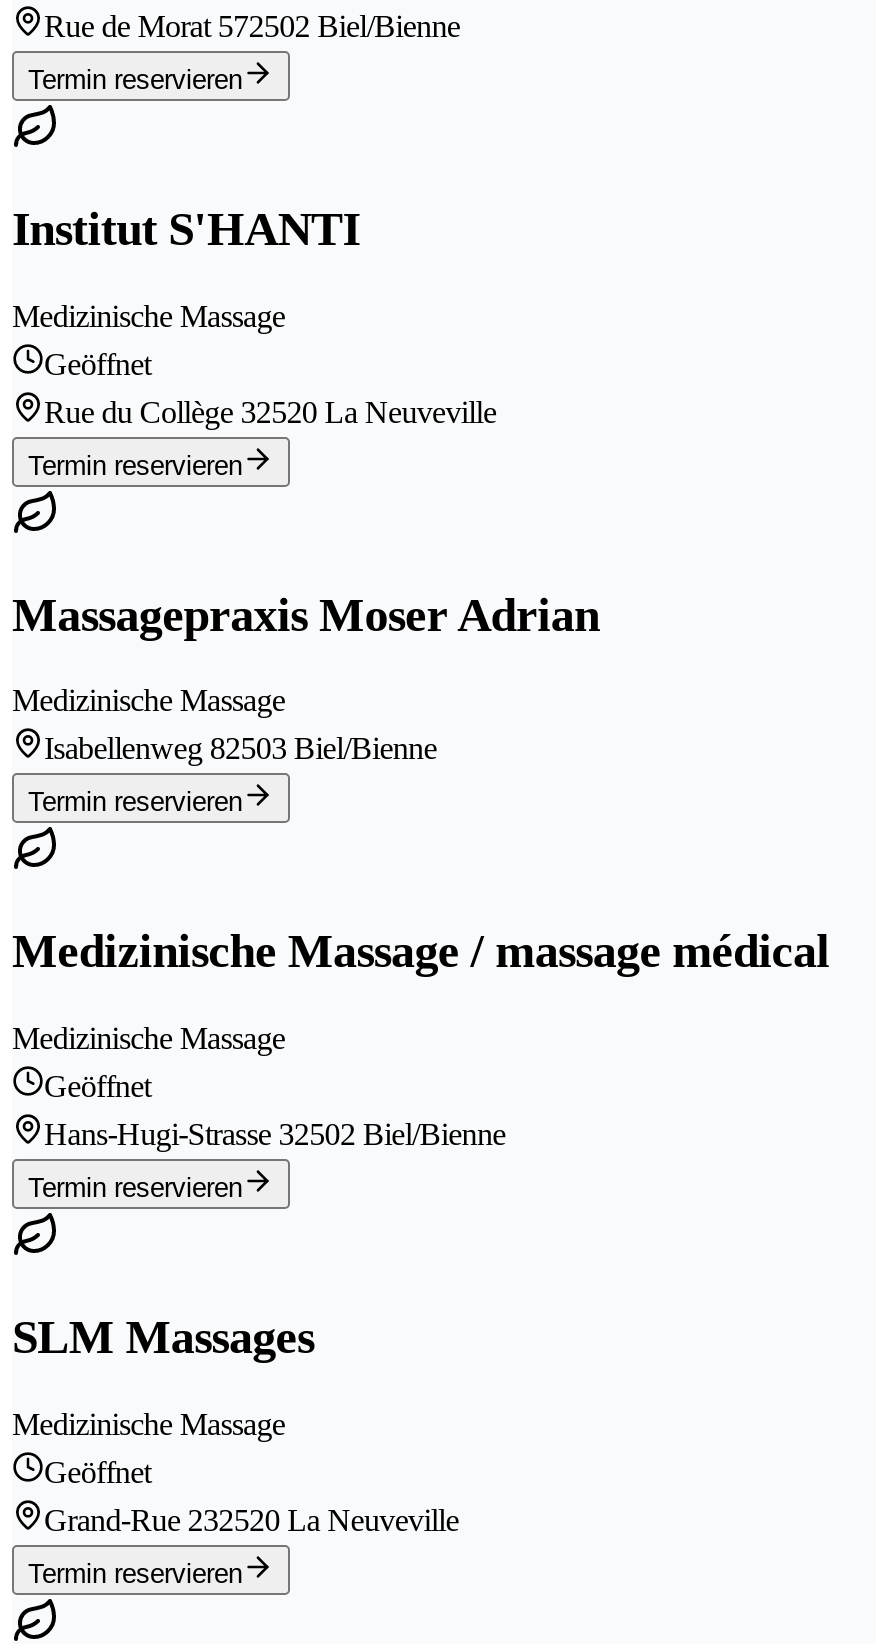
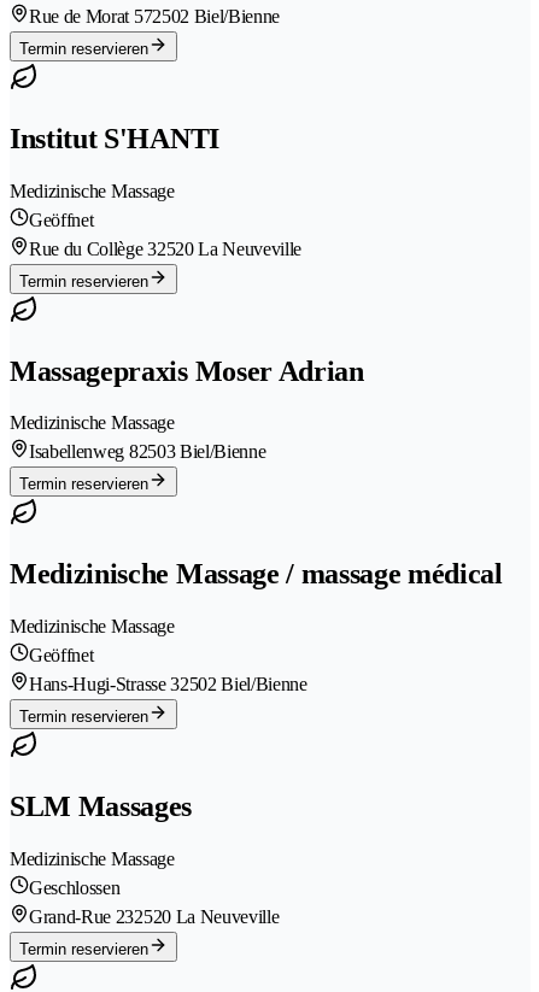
- Geöffnet
+ Geschlossen
